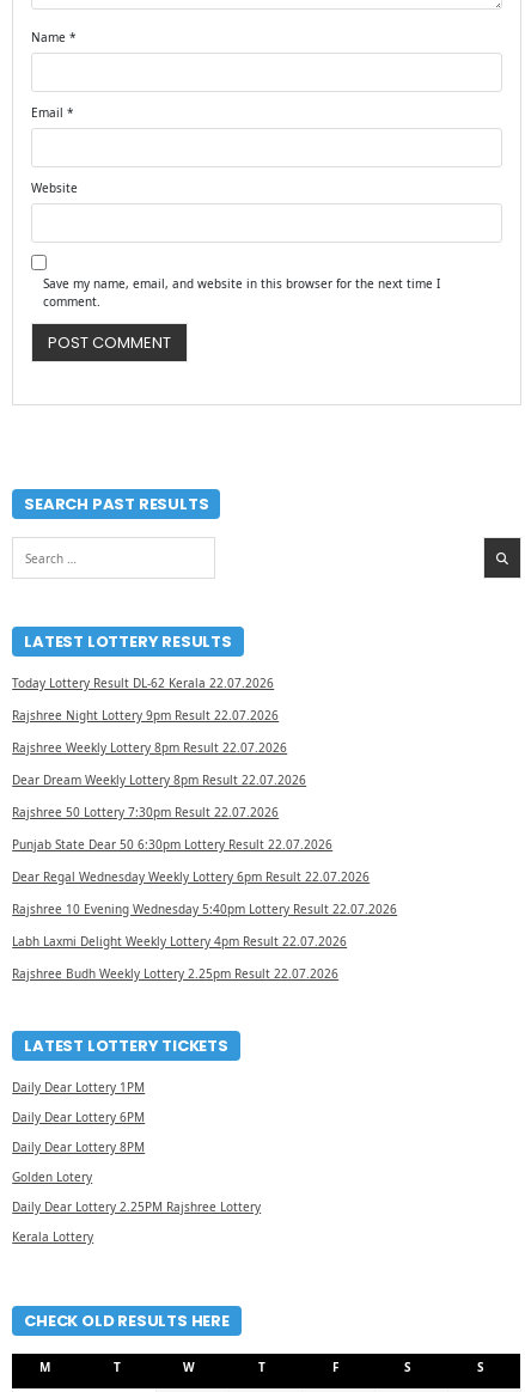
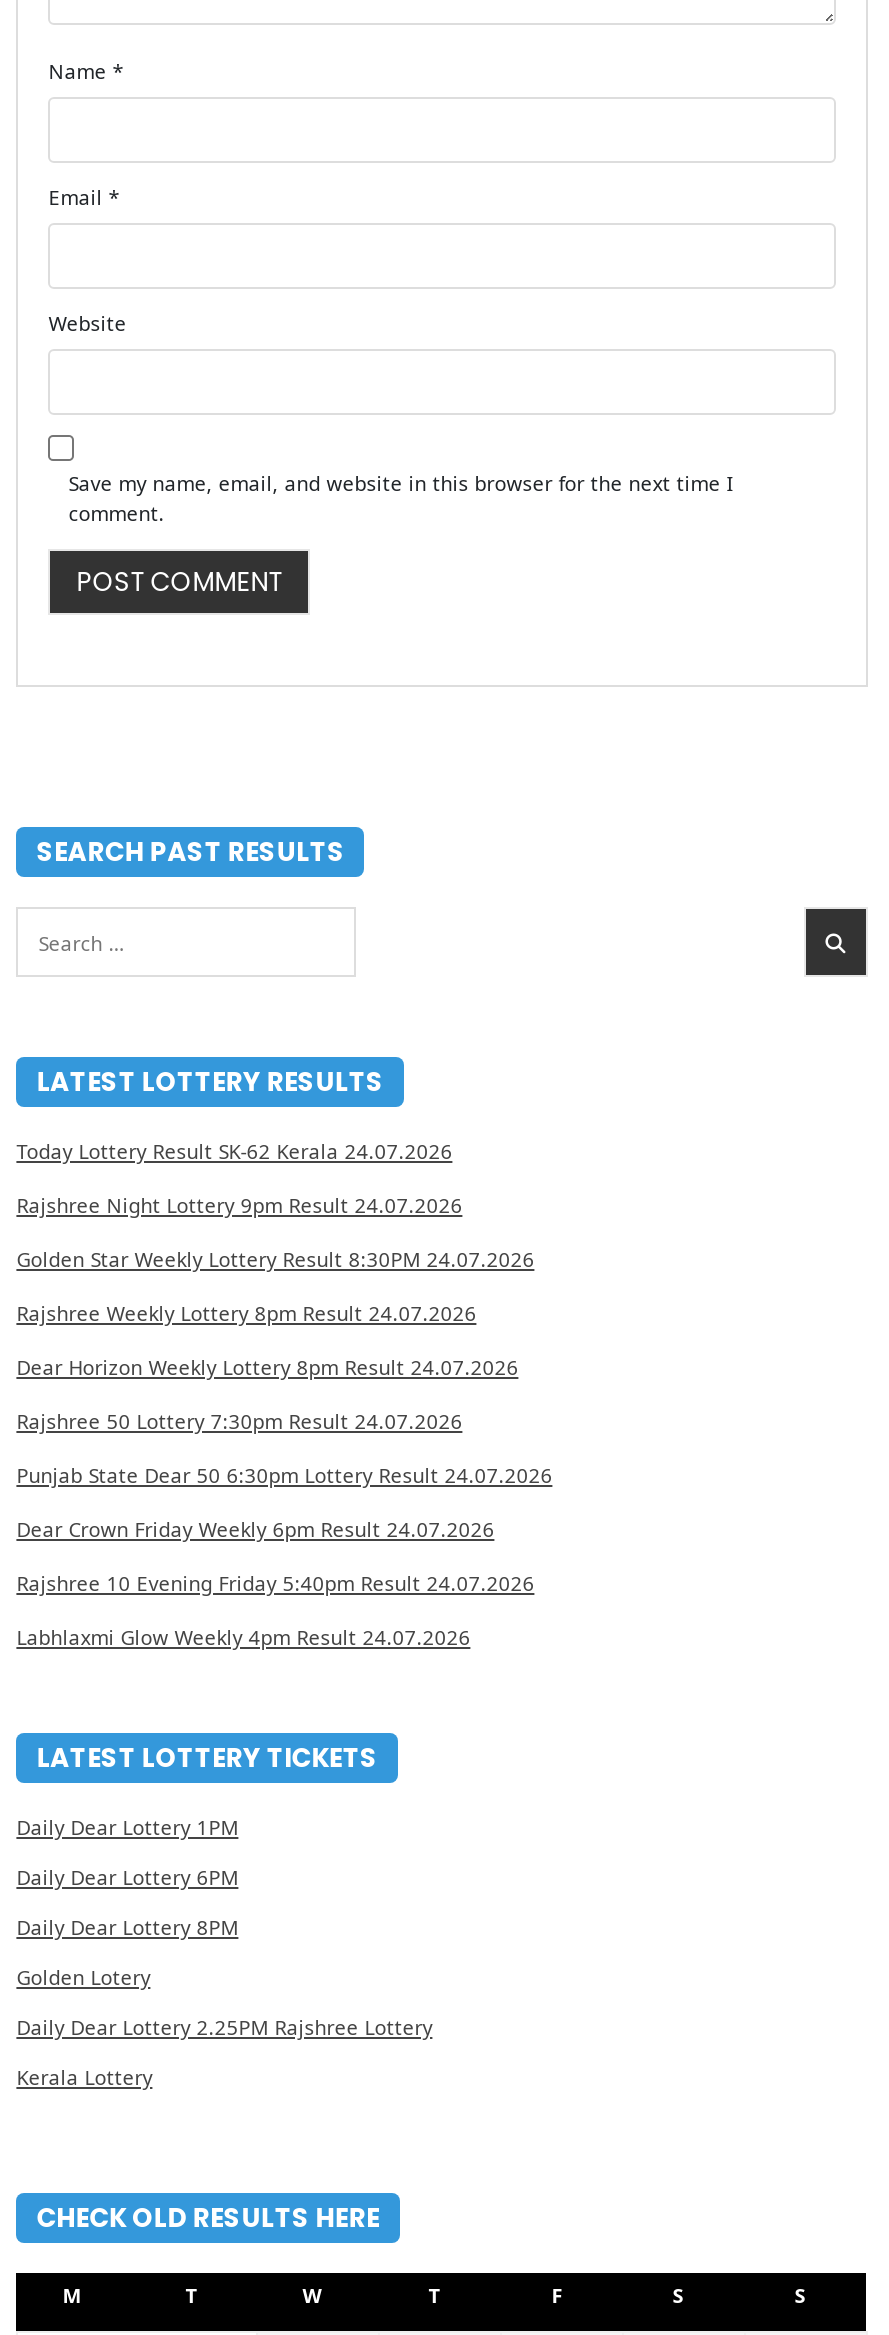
- Today Lottery Result DL-62 Kerala 22.07.2026
+ Today Lottery Result SK-62 Kerala 24.07.2026

- Rajshree Night Lottery 9pm Result 22.07.2026
+ Rajshree Night Lottery 9pm Result 24.07.2026

- Rajshree Weekly Lottery 8pm Result 22.07.2026
+ Golden Star Weekly Lottery Result 8:30PM 24.07.2026

- Dear Dream Weekly Lottery 8pm Result 22.07.2026
+ Rajshree Weekly Lottery 8pm Result 24.07.2026

- Rajshree 50 Lottery 7:30pm Result 22.07.2026
+ Dear Horizon Weekly Lottery 8pm Result 24.07.2026

- Punjab State Dear 50 6:30pm Lottery Result 22.07.2026
+ Rajshree 50 Lottery 7:30pm Result 24.07.2026

- Dear Regal Wednesday Weekly Lottery 6pm Result 22.07.2026
+ Punjab State Dear 50 6:30pm Lottery Result 24.07.2026

- Rajshree 10 Evening Wednesday 5:40pm Lottery Result 22.07.2026
+ Dear Crown Friday Weekly 6pm Result 24.07.2026

- Labh Laxmi Delight Weekly Lottery 4pm Result 22.07.2026
+ Rajshree 10 Evening Friday 5:40pm Result 24.07.2026

- Rajshree Budh Weekly Lottery 2.25pm Result 22.07.2026
+ Labhlaxmi Glow Weekly 4pm Result 24.07.2026
